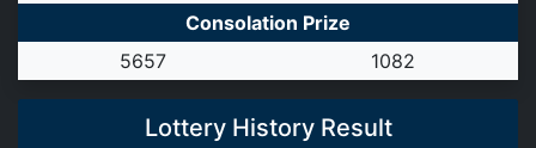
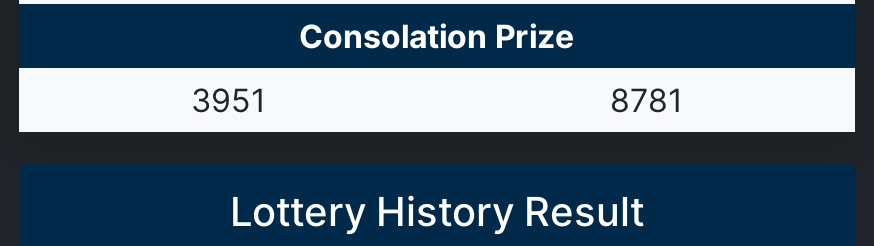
- 5657
+ 3951

- 1082
+ 8781
